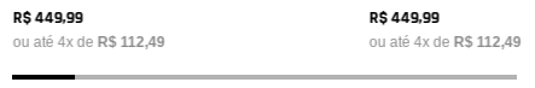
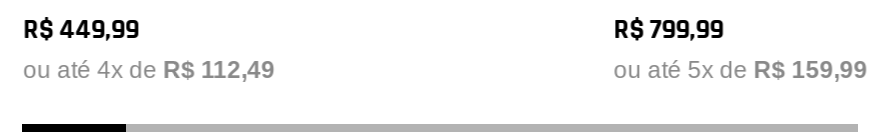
- R$ 449,99
+ R$ 799,99

- ou até 4x de R$ 112,49
+ ou até 5x de R$ 159,99
